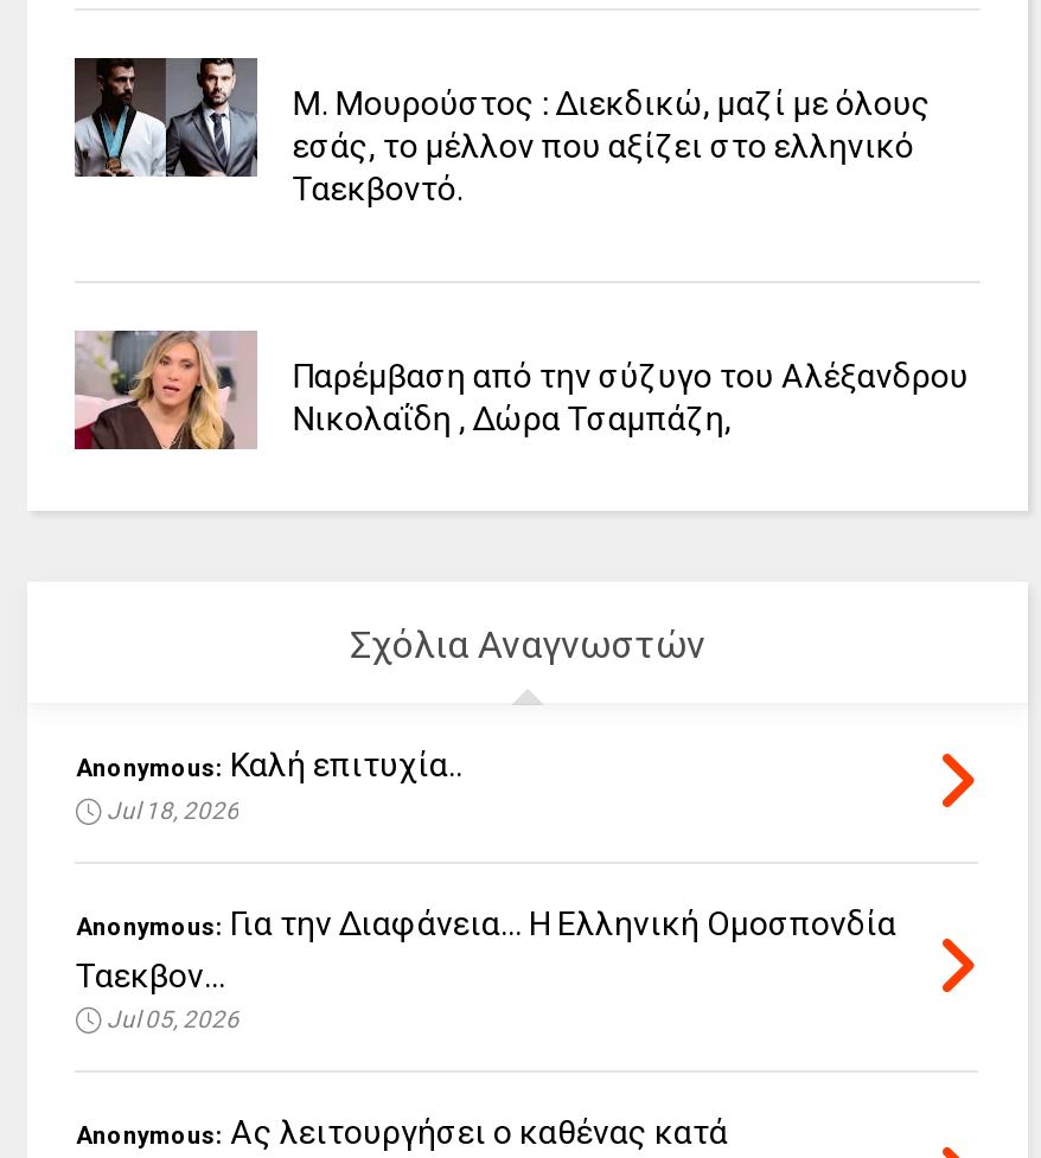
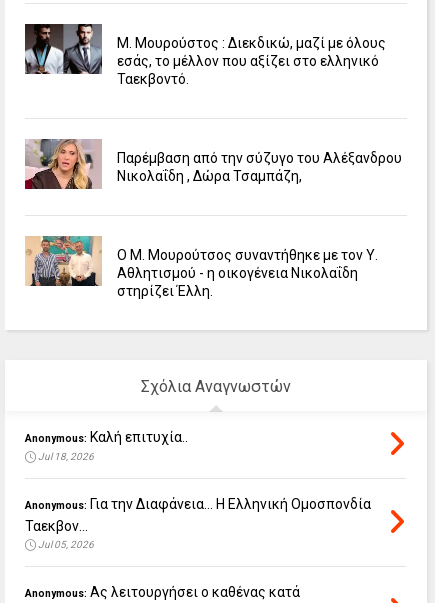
+ [image]
+ Ο Μ. Μουρούτσος συναντήθηκε με τον Υ.
+ Αθλητισμού - η οικογένεια Νικολαΐδη
+ στηρίζει Έλλη.
